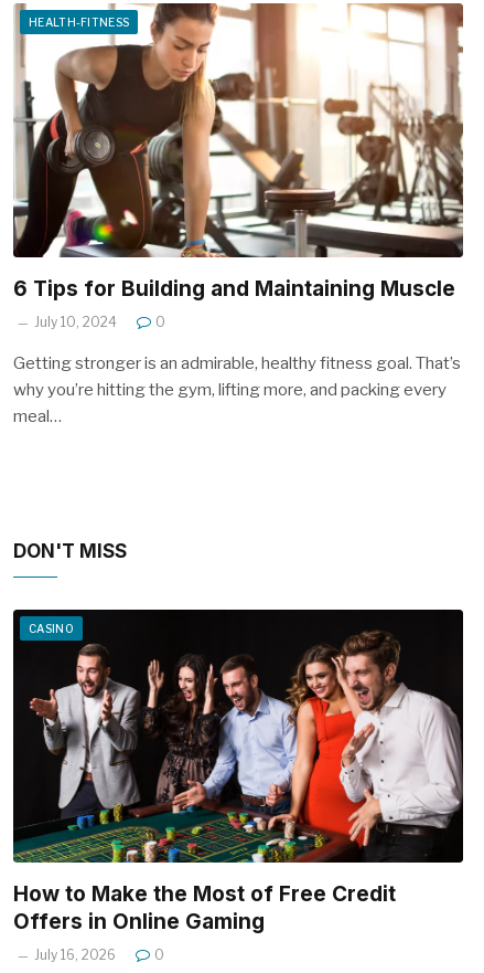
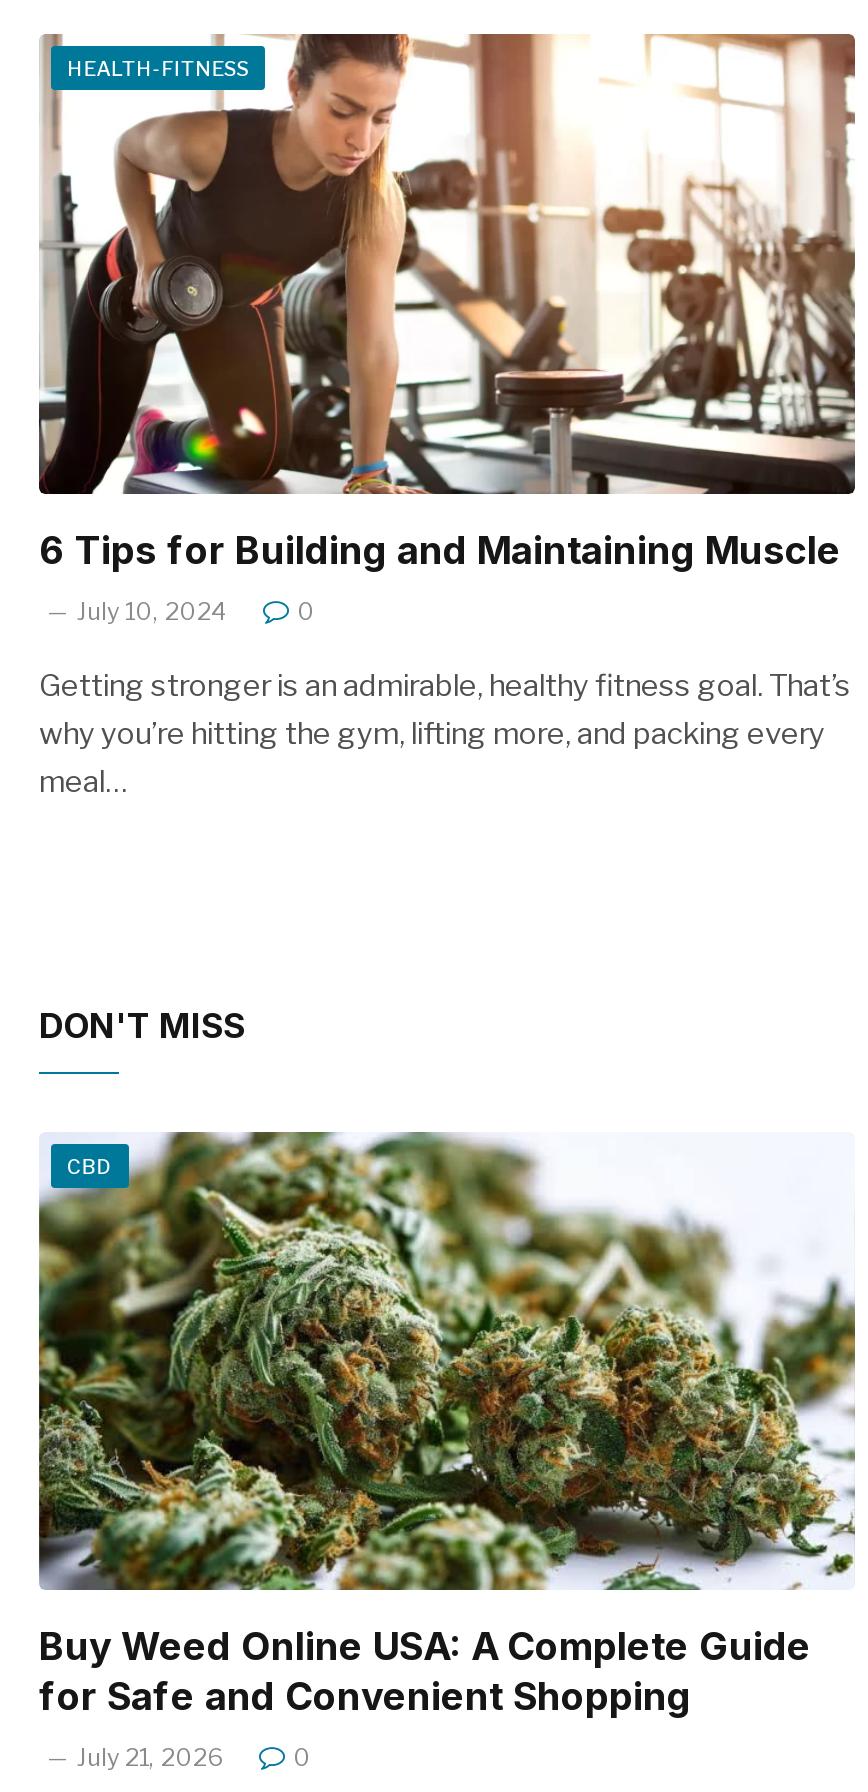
- [image]
- CASINO
+ [image]
+ CBD

- How to Make the Most of Free Credit
- Offers in Online Gaming
+ Buy Weed Online USA: A Complete Guide
+ for Safe and Convenient Shopping

- July 16, 2026
+ July 21, 2026
